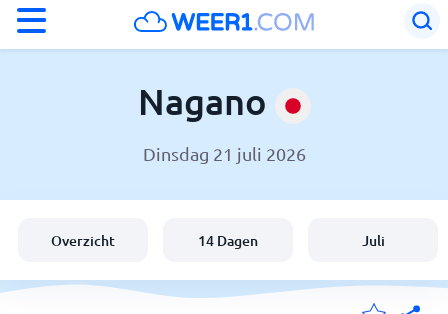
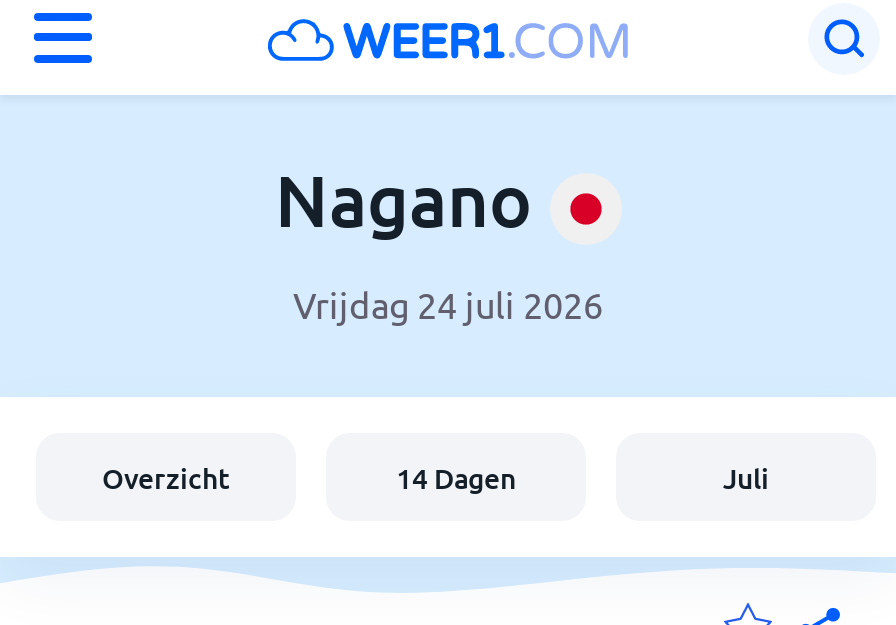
- Dinsdag 21 juli 2026
+ Vrijdag 24 juli 2026
